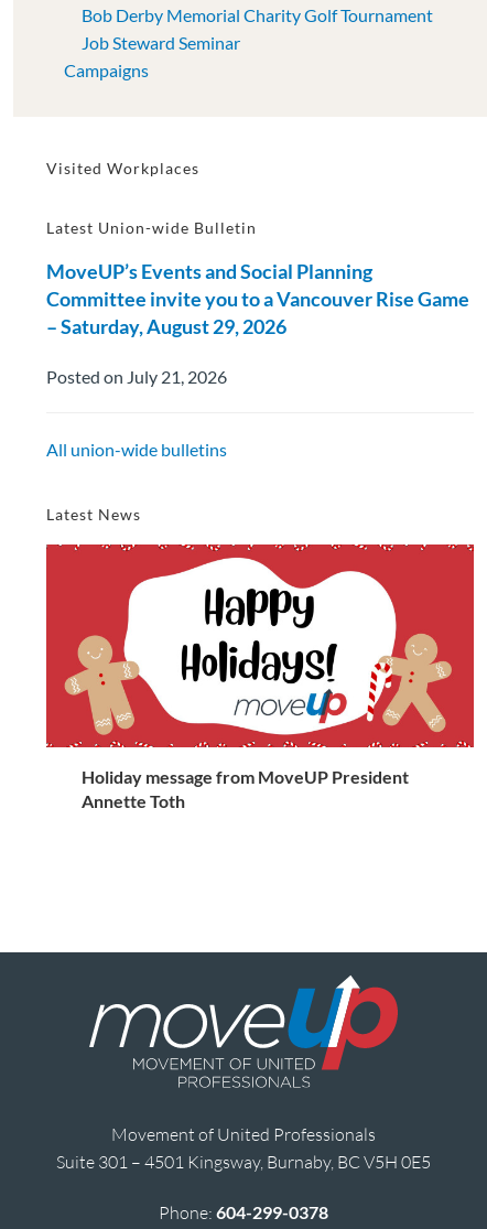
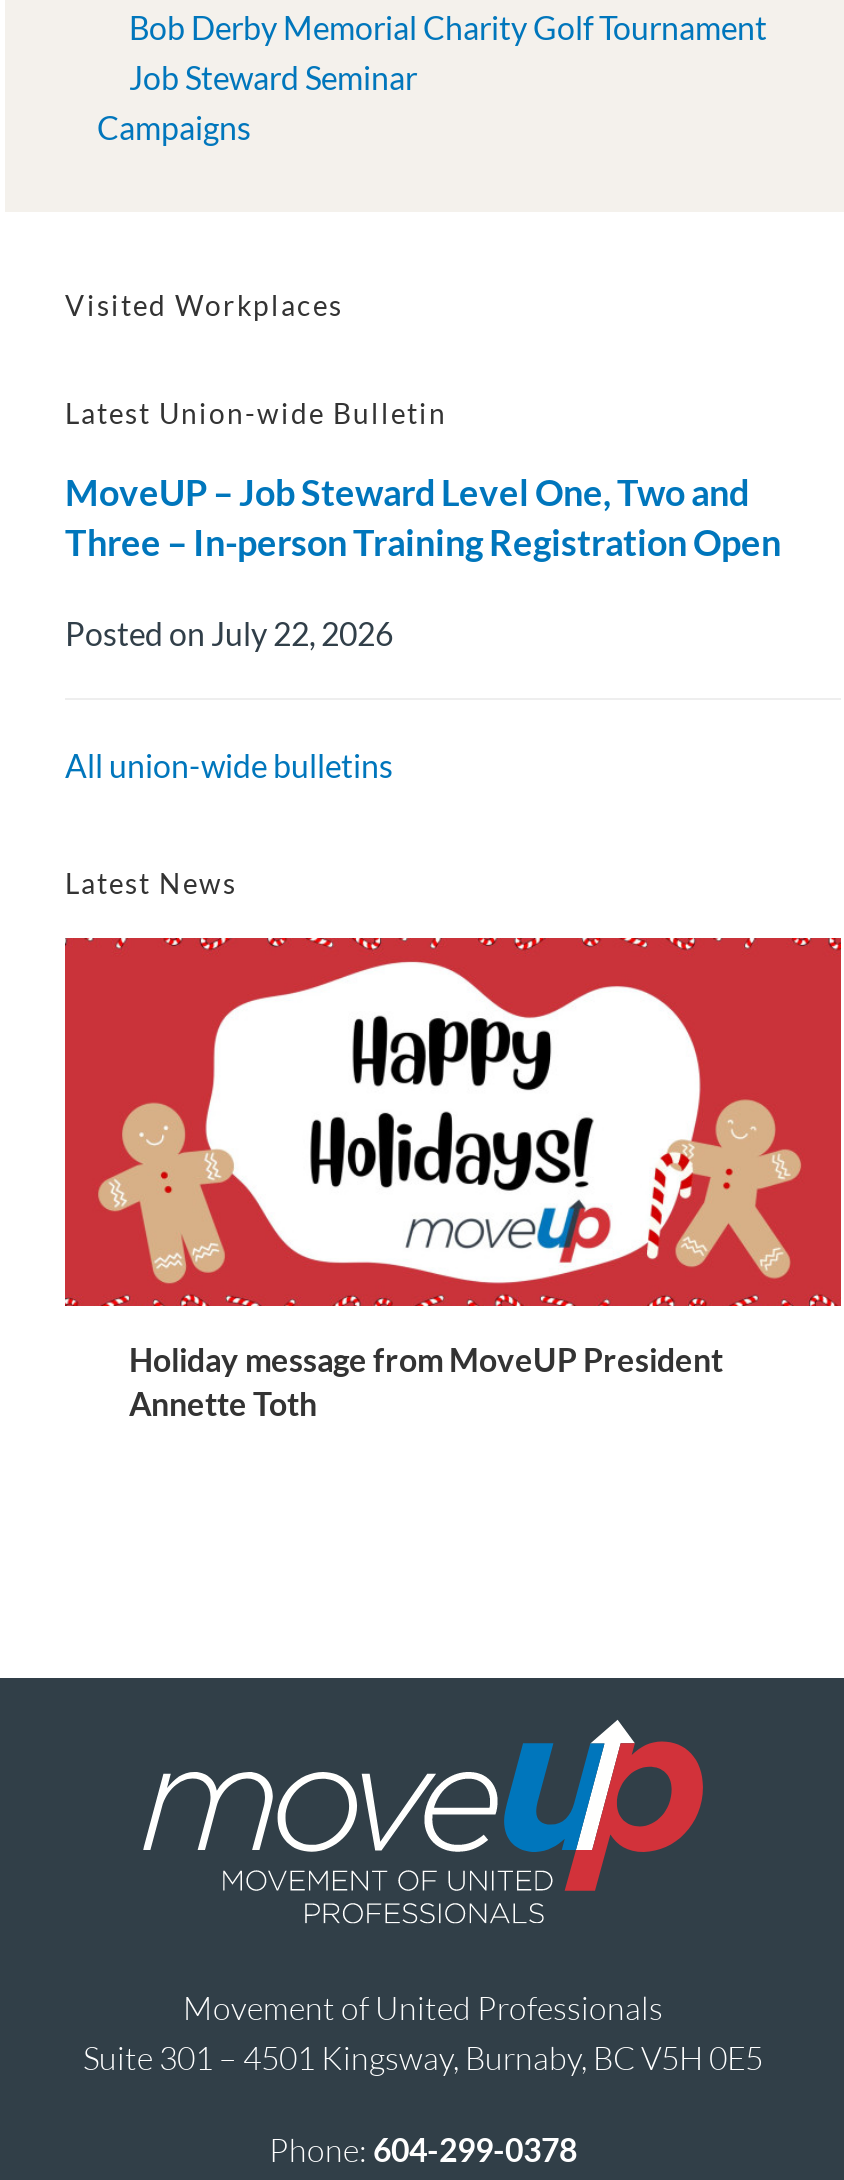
- MoveUP’s Events and Social Planning
- Committee invite you to a Vancouver Rise Game
- – Saturday, August 29, 2026
+ MoveUP – Job Steward Level One, Two and
+ Three – In-person Training Registration Open

- Posted on July 21, 2026
+ Posted on July 22, 2026
